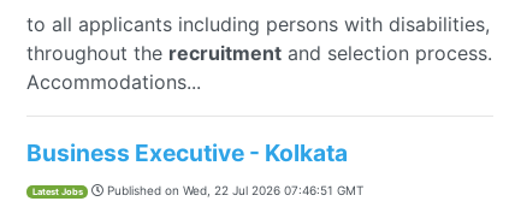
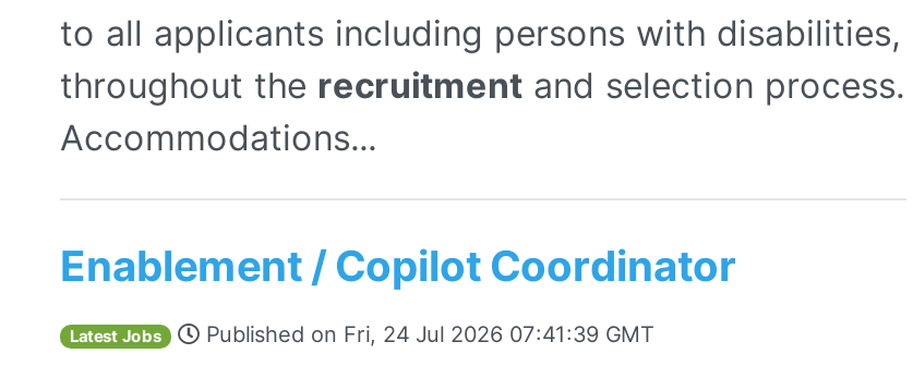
- Business Executive - Kolkata
+ Enablement / Copilot Coordinator

- Published on Wed, 22 Jul 2026 07:46:51 GMT
+ Published on Fri, 24 Jul 2026 07:41:39 GMT
